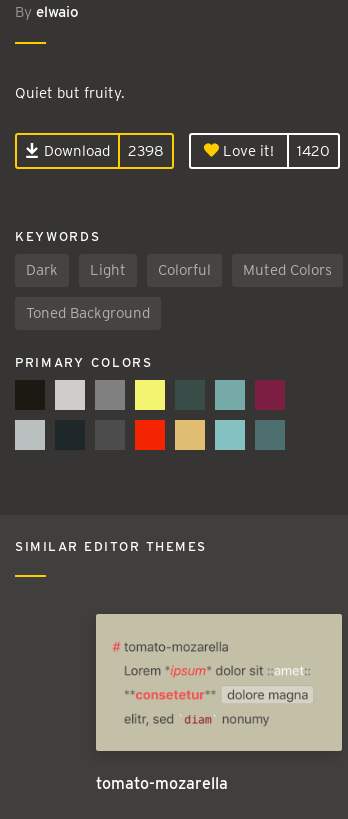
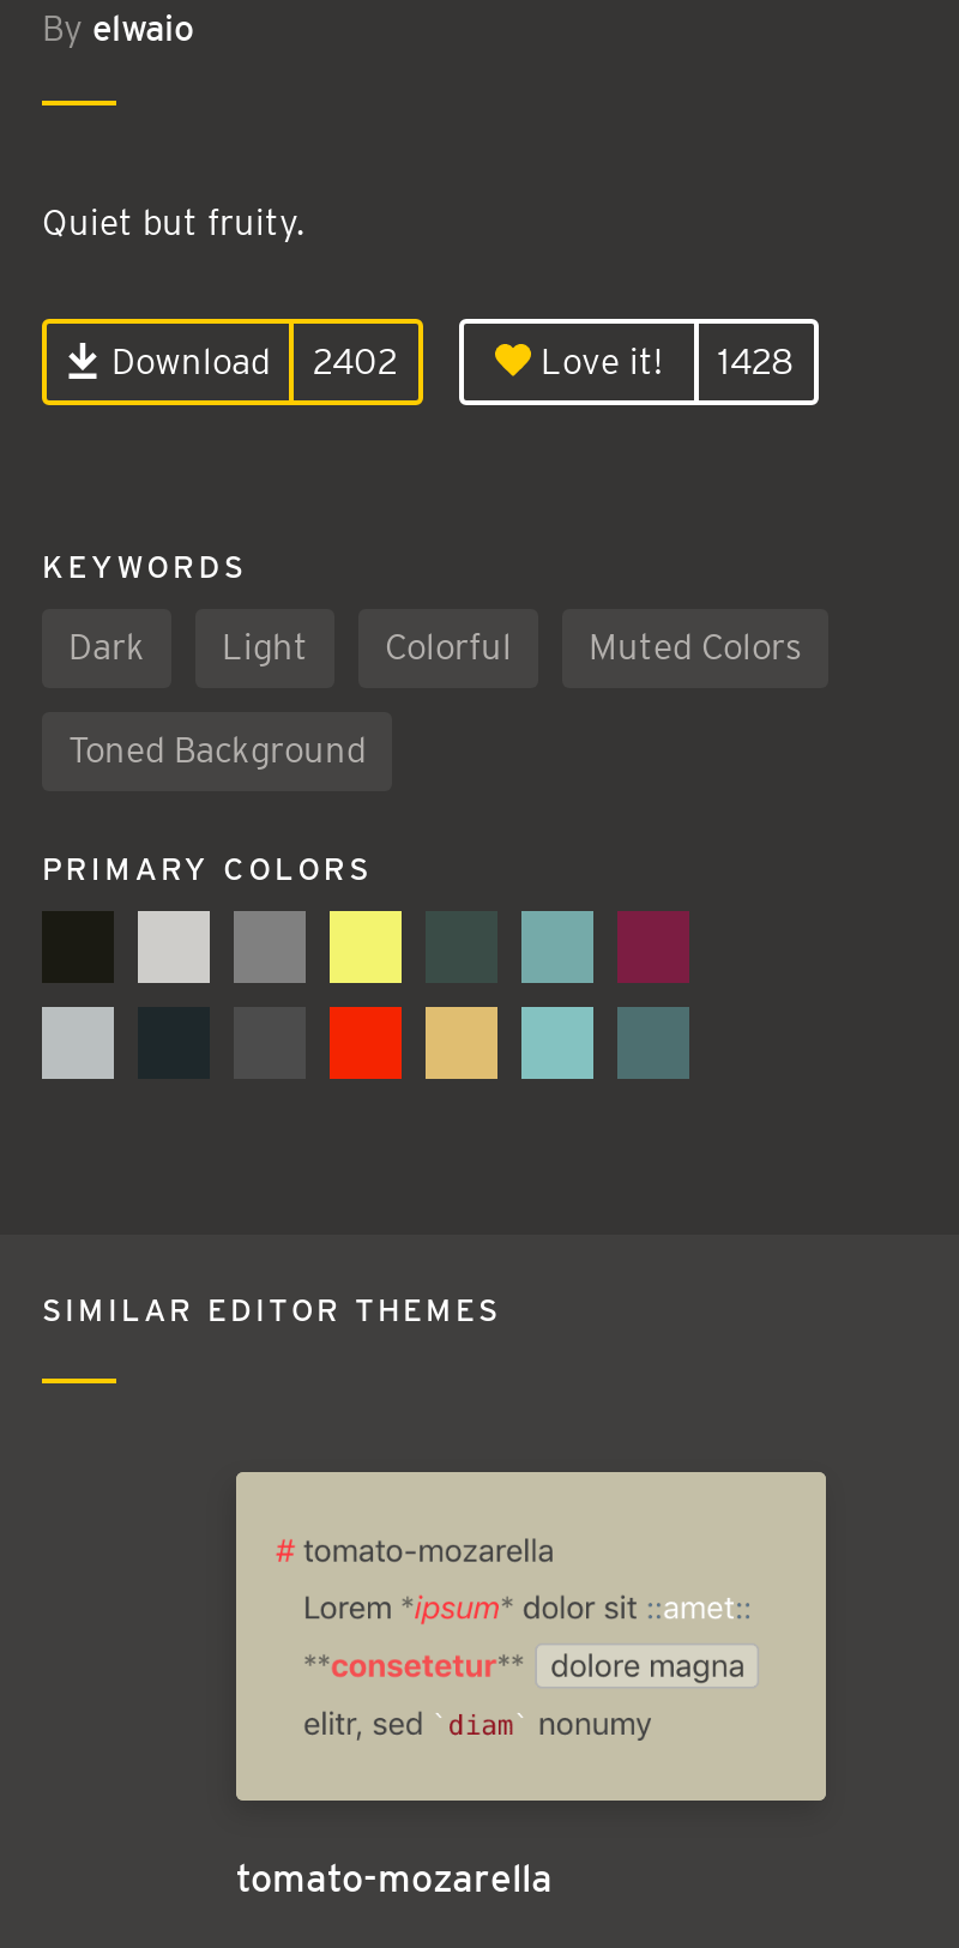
- Download 2398
+ Download 2402

- Love it! 1420
+ Love it! 1428
